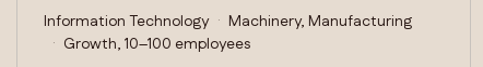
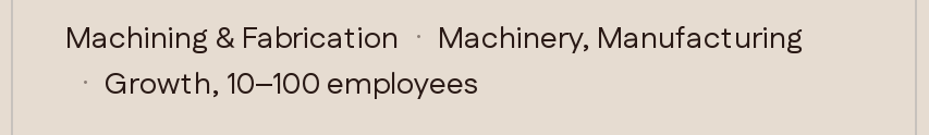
- Information Technology
+ Machining & Fabrication
